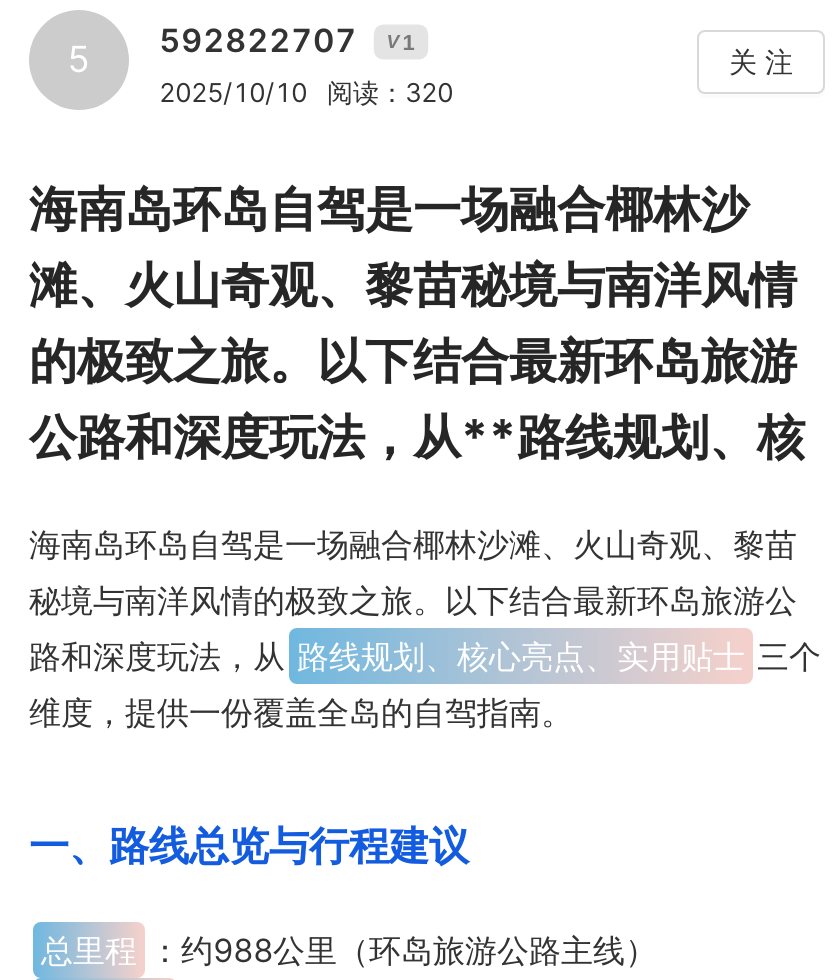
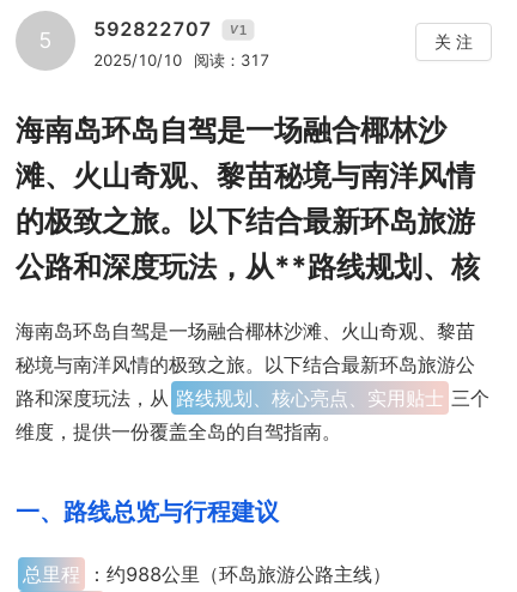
- 2025/10/10 阅读：320
+ 2025/10/10 阅读：317
